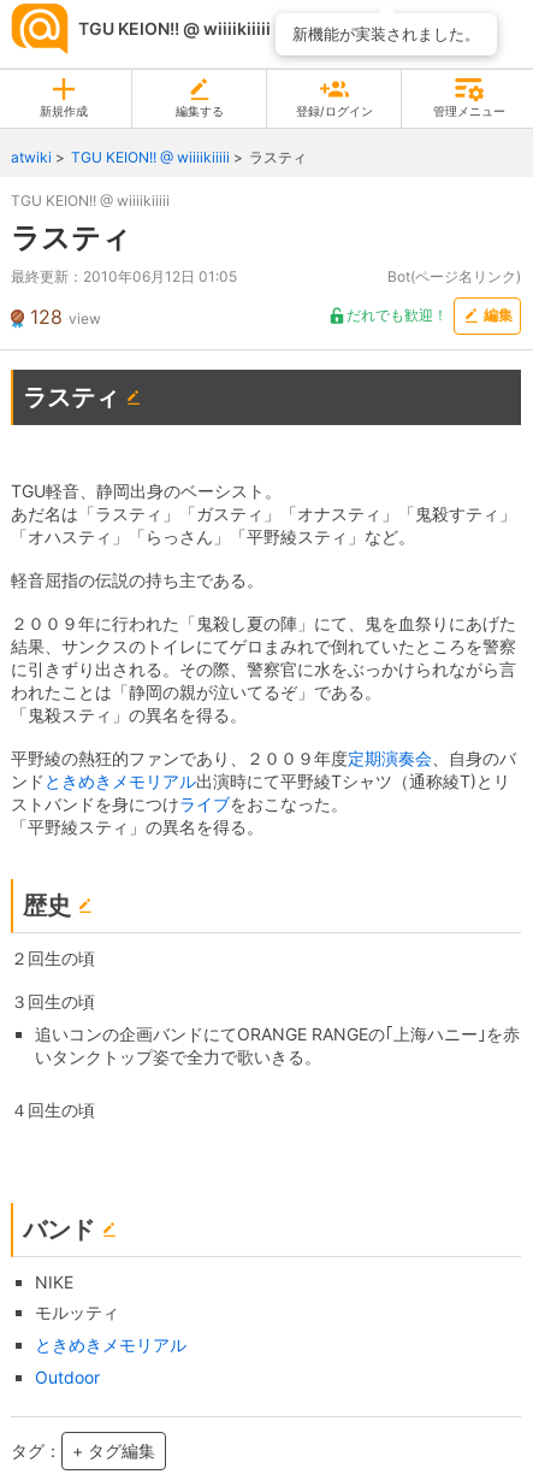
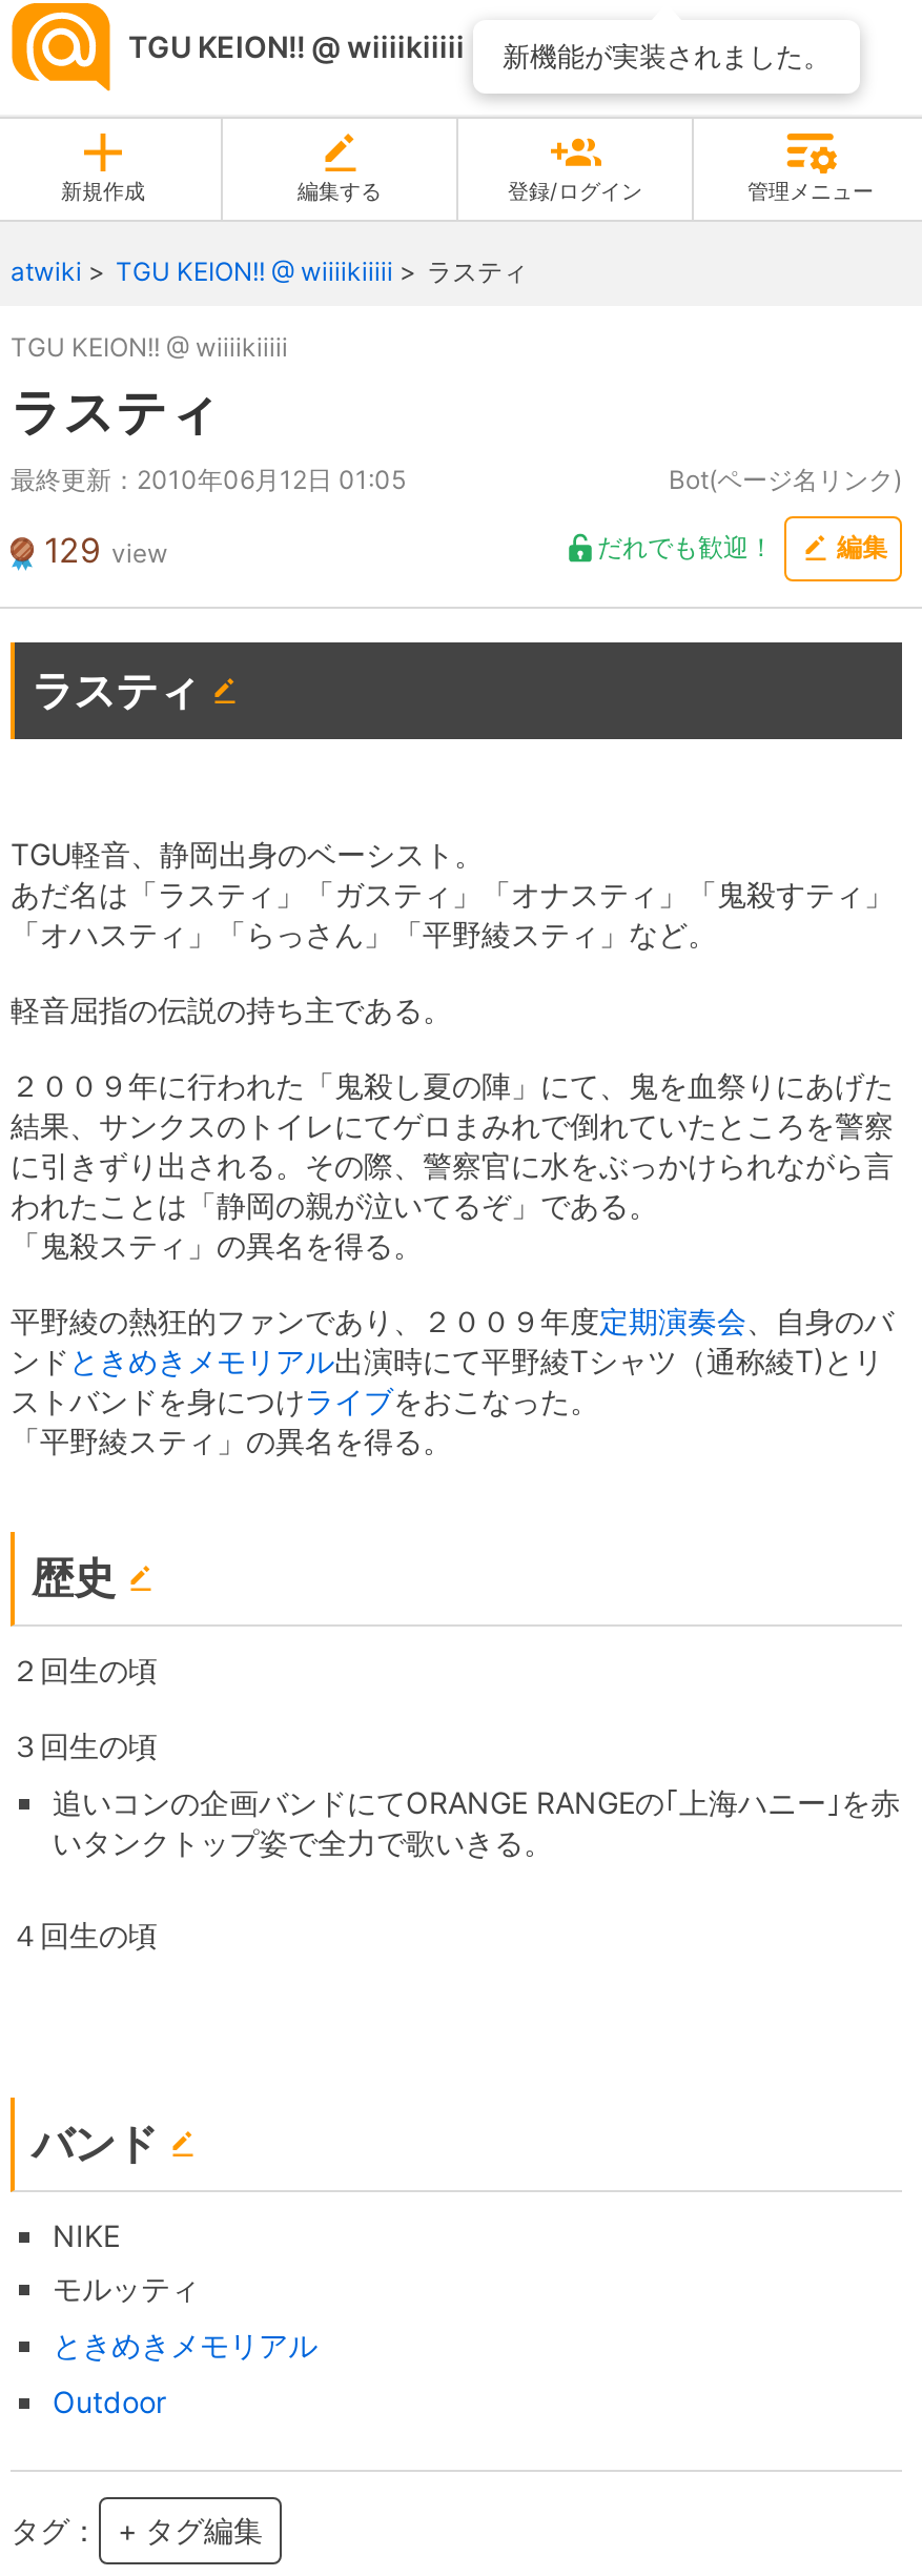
- 128 view
+ 129 view
